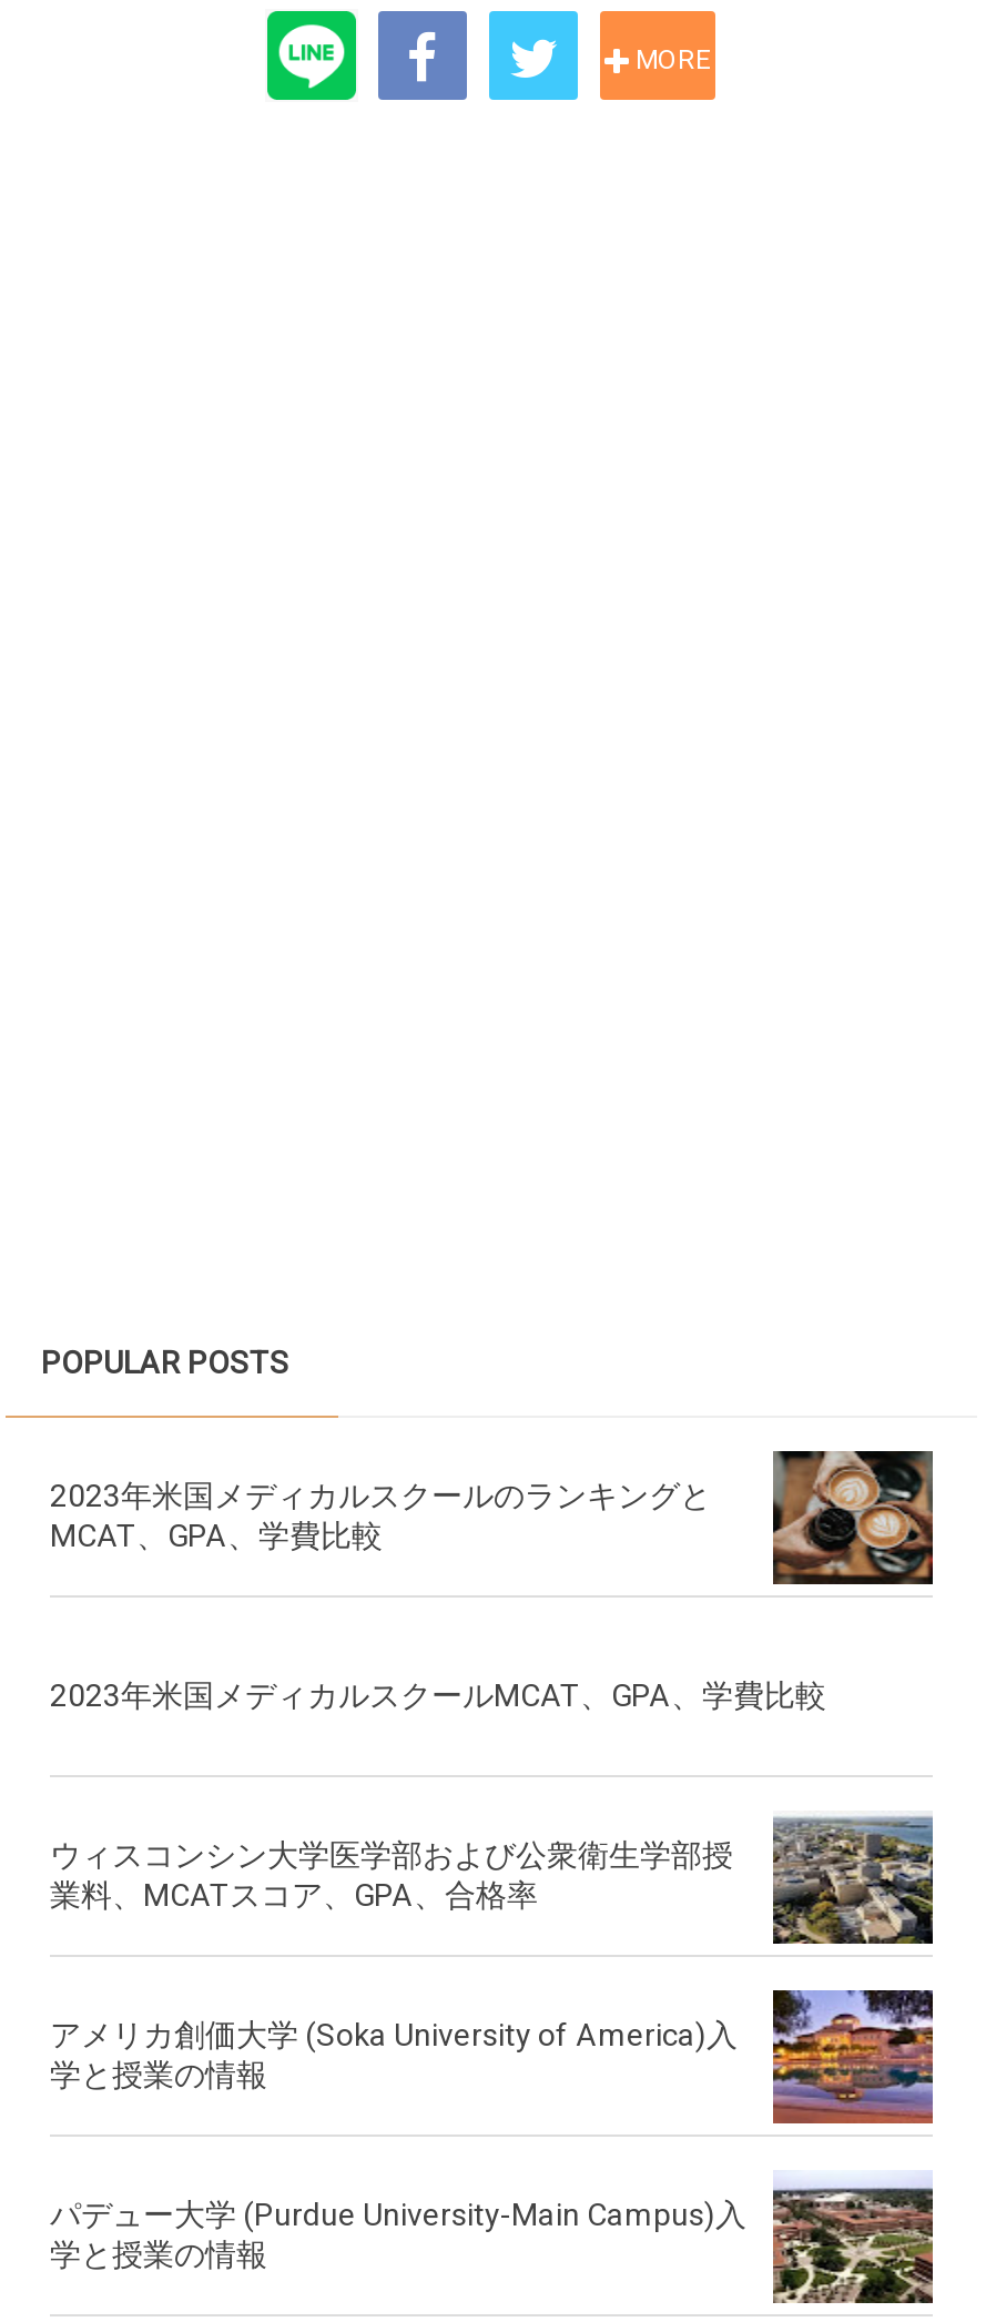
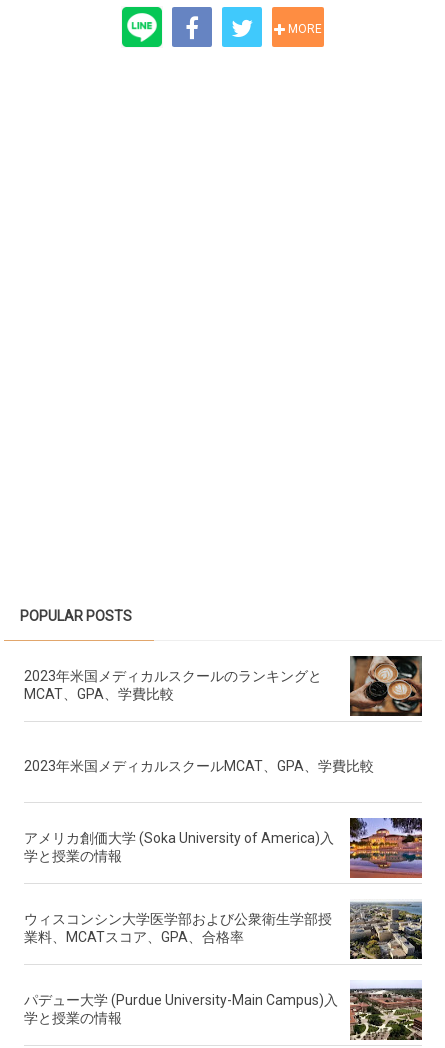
moved down: [image] | ウィスコンシン大学医学部および公衆衛生学部授 | 業料、MCATスコア、GPA、合格率

moved up: [image] | アメリカ創価大学 (Soka University of America)入 | 学と授業の情報
